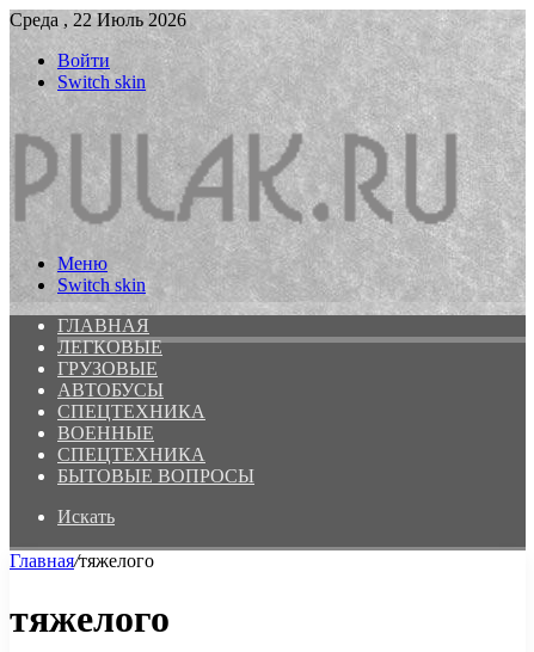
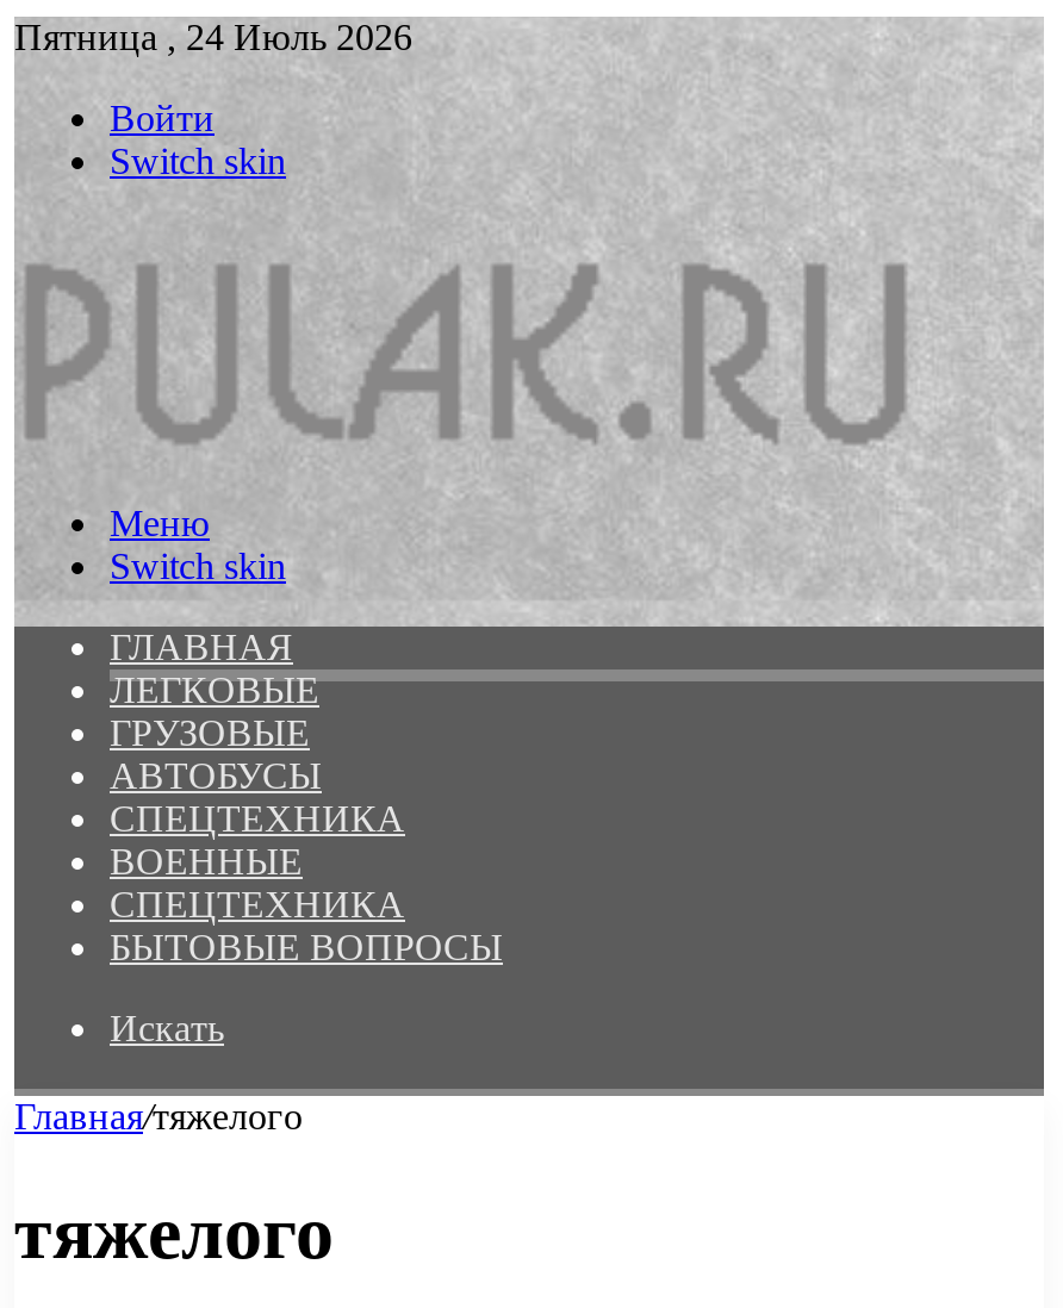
- Среда , 22 Июль 2026
+ Пятница , 24 Июль 2026
